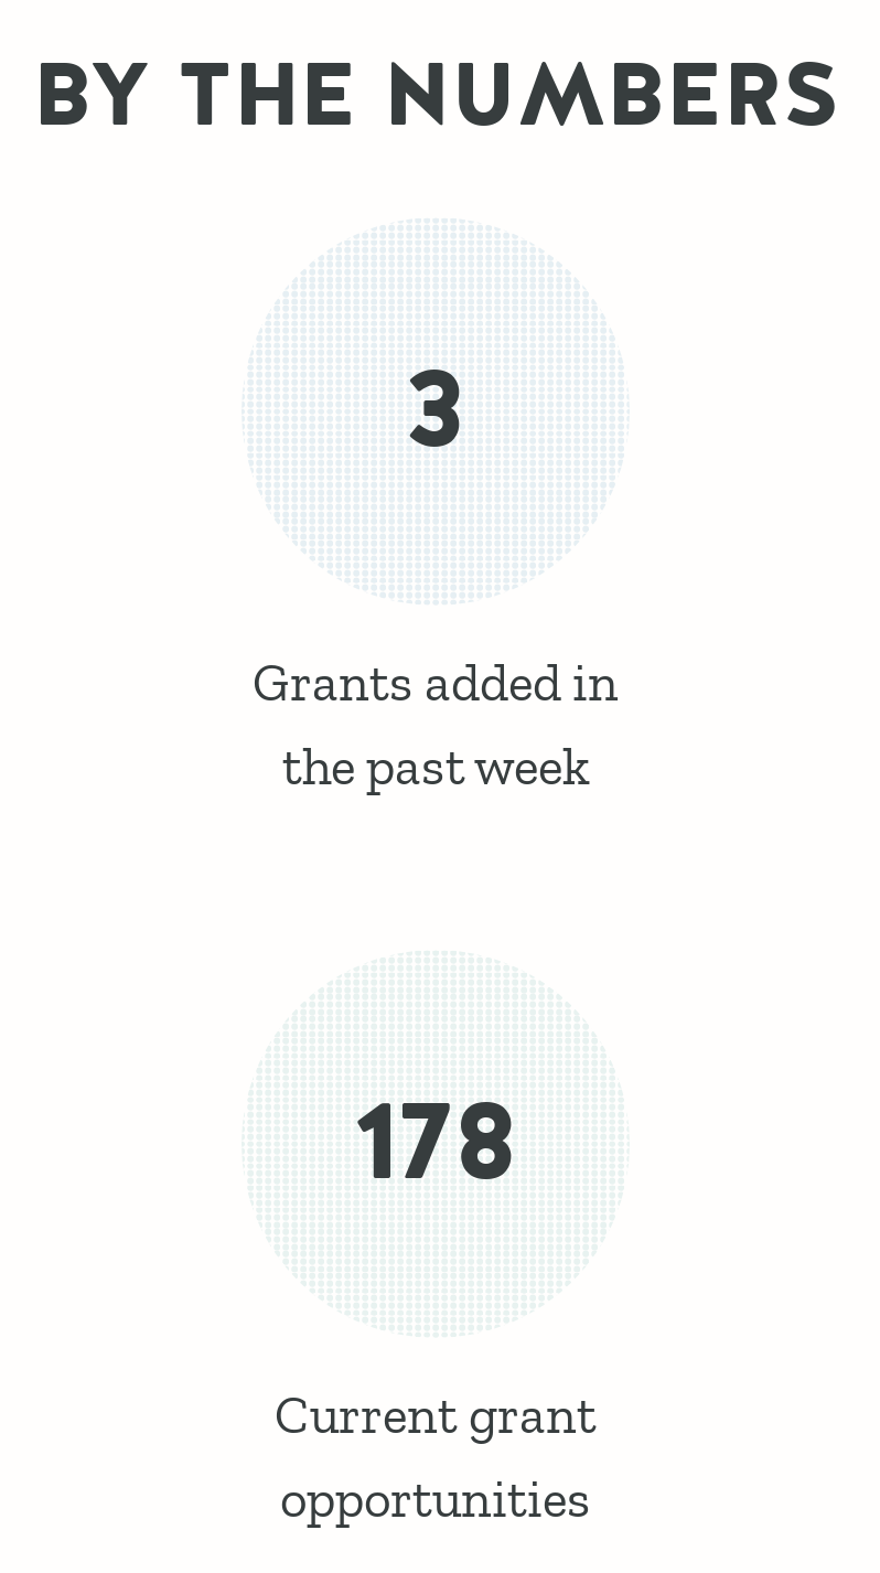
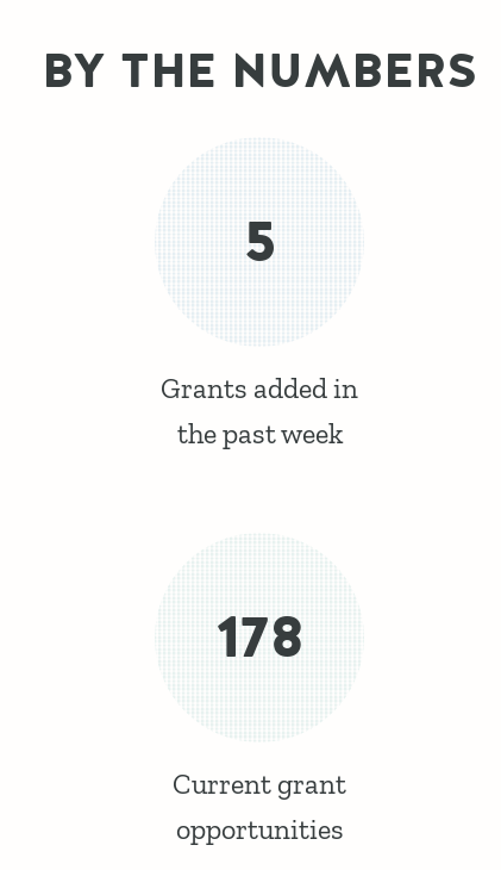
- 3
+ 5
